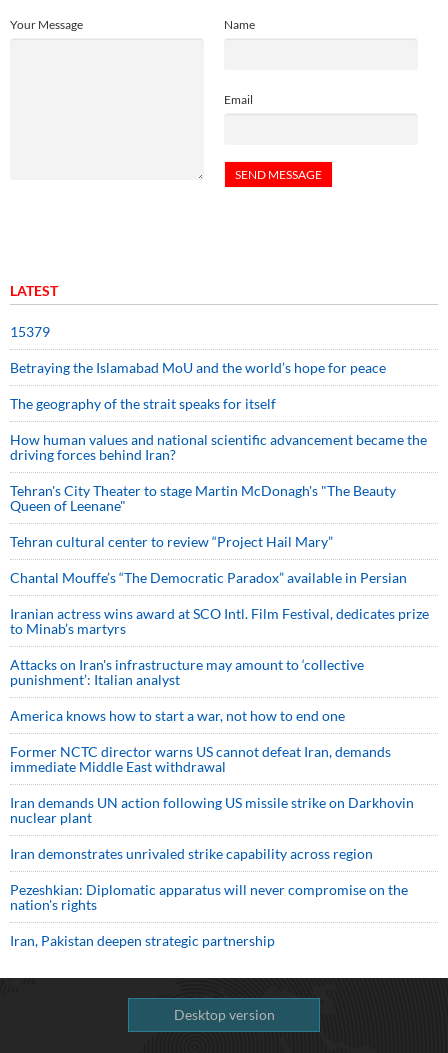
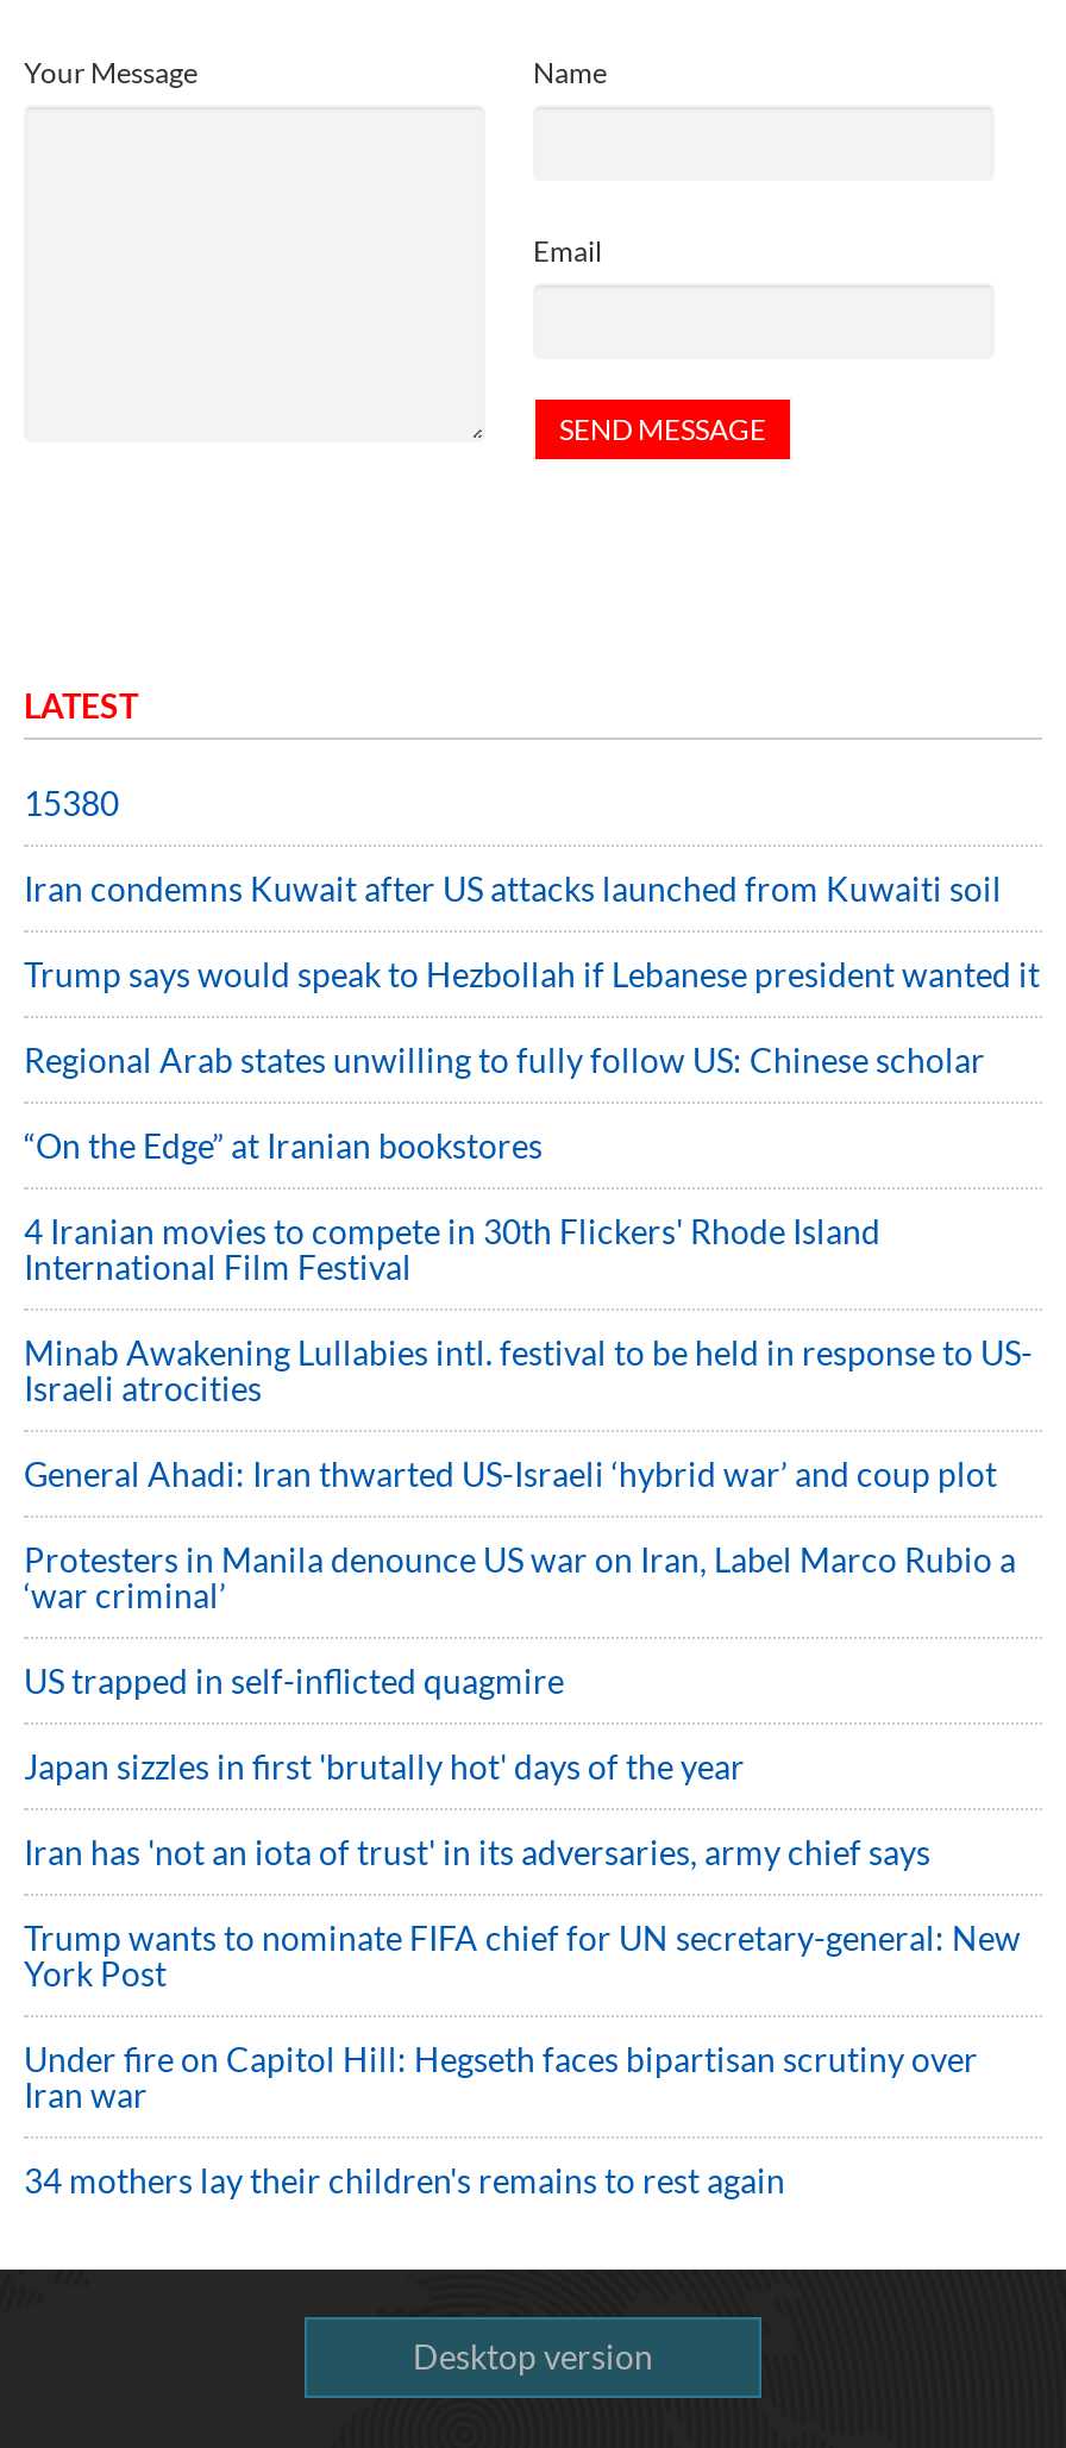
- 15379
+ 15380

- Betraying the Islamabad MoU and the world’s hope for peace
+ Iran condemns Kuwait after US attacks launched from Kuwaiti soil

- The geography of the strait speaks for itself
+ Trump says would speak to Hezbollah if Lebanese president wanted it

- How human values and national scientific advancement became the
- driving forces behind Iran?
+ Regional Arab states unwilling to fully follow US: Chinese scholar

- Tehran's City Theater to stage Martin McDonagh's "The Beauty
- Queen of Leenane"
+ “On the Edge” at Iranian bookstores

- Tehran cultural center to review “Project Hail Mary”
+ 4 Iranian movies to compete in 30th Flickers' Rhode Island
+ International Film Festival

- Chantal Mouffe’s “The Democratic Paradox” available in Persian
+ Minab Awakening Lullabies intl. festival to be held in response to US-
+ Israeli atrocities

- Iranian actress wins award at SCO Intl. Film Festival, dedicates prize
- to Minab’s martyrs
+ General Ahadi: Iran thwarted US-Israeli ‘hybrid war’ and coup plot

- Attacks on Iran's infrastructure may amount to ‘collective
- punishment’: Italian analyst
+ Protesters in Manila denounce US war on Iran, Label Marco Rubio a
+ ‘war criminal’

- America knows how to start a war, not how to end one
+ US trapped in self-inflicted quagmire

- Former NCTC director warns US cannot defeat Iran, demands
- immediate Middle East withdrawal
+ Japan sizzles in first 'brutally hot' days of the year

- Iran demands UN action following US missile strike on Darkhovin
- nuclear plant
+ Iran has 'not an iota of trust' in its adversaries, army chief says

- Iran demonstrates unrivaled strike capability across region
+ Trump wants to nominate FIFA chief for UN secretary-general: New
+ York Post

- Pezeshkian: Diplomatic apparatus will never compromise on the
- nation's rights
+ Under fire on Capitol Hill: Hegseth faces bipartisan scrutiny over
+ Iran war

- Iran, Pakistan deepen strategic partnership
+ 34 mothers lay their children's remains to rest again
